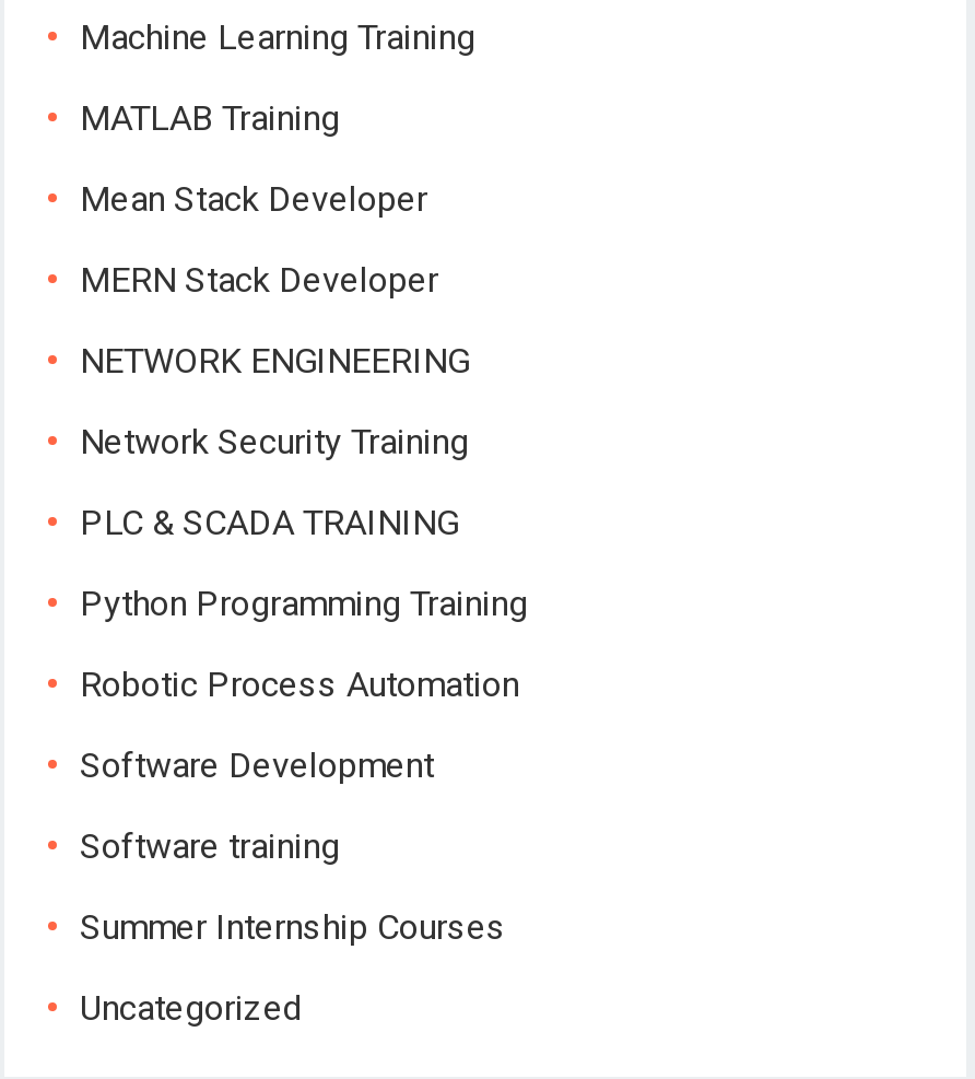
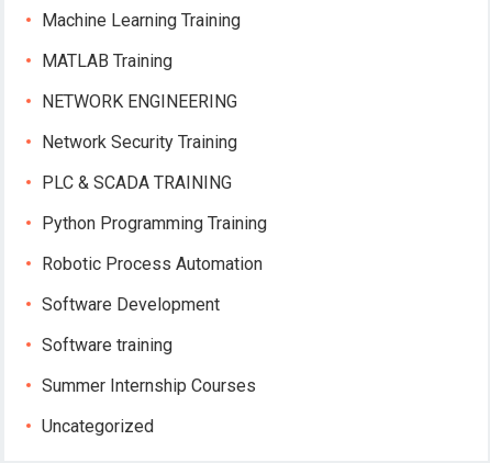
- Mean Stack Developer
- MERN Stack Developer
